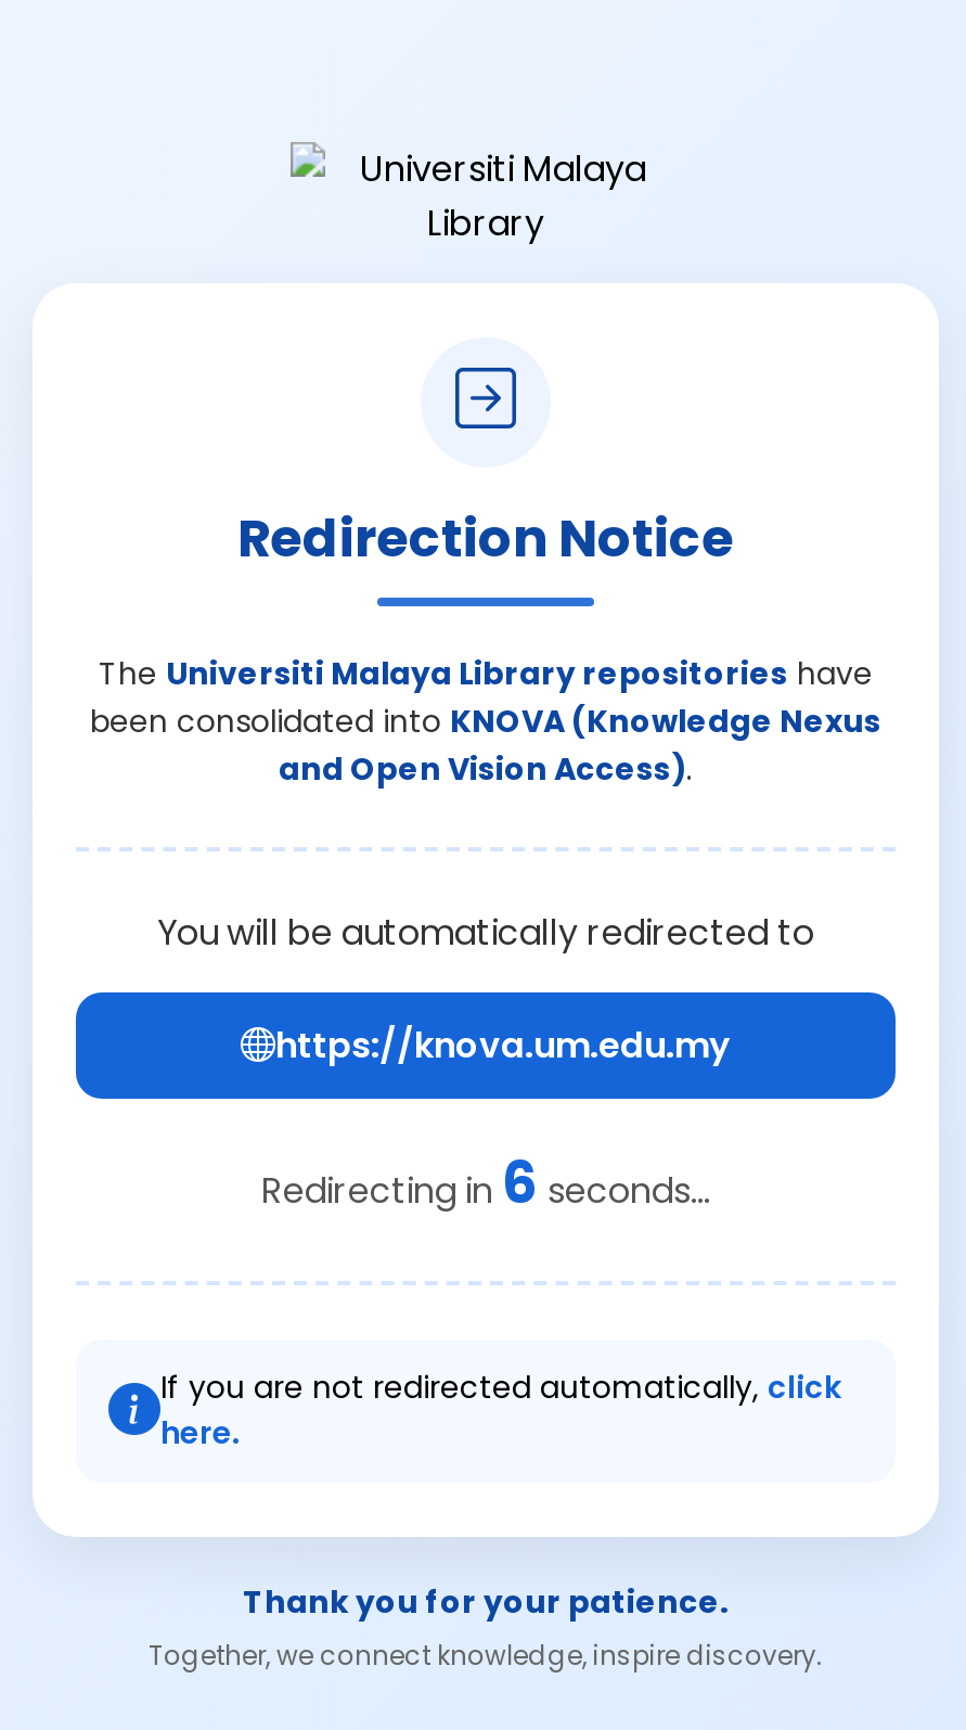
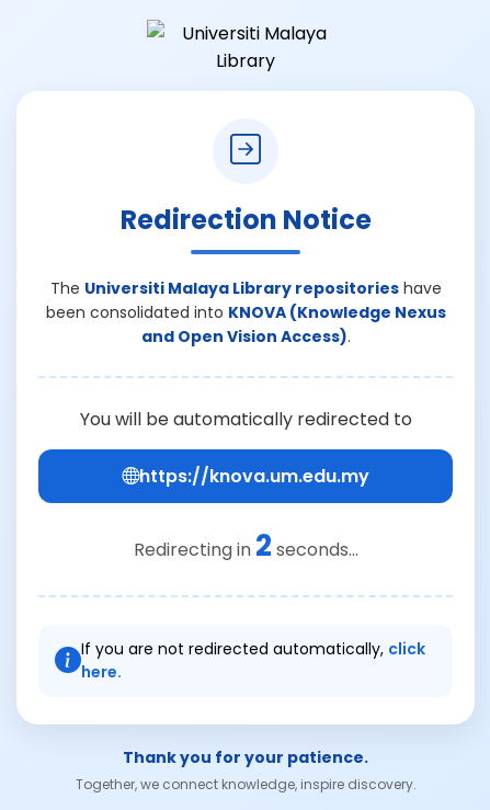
- Redirecting in 6 seconds...
+ Redirecting in 2 seconds...
